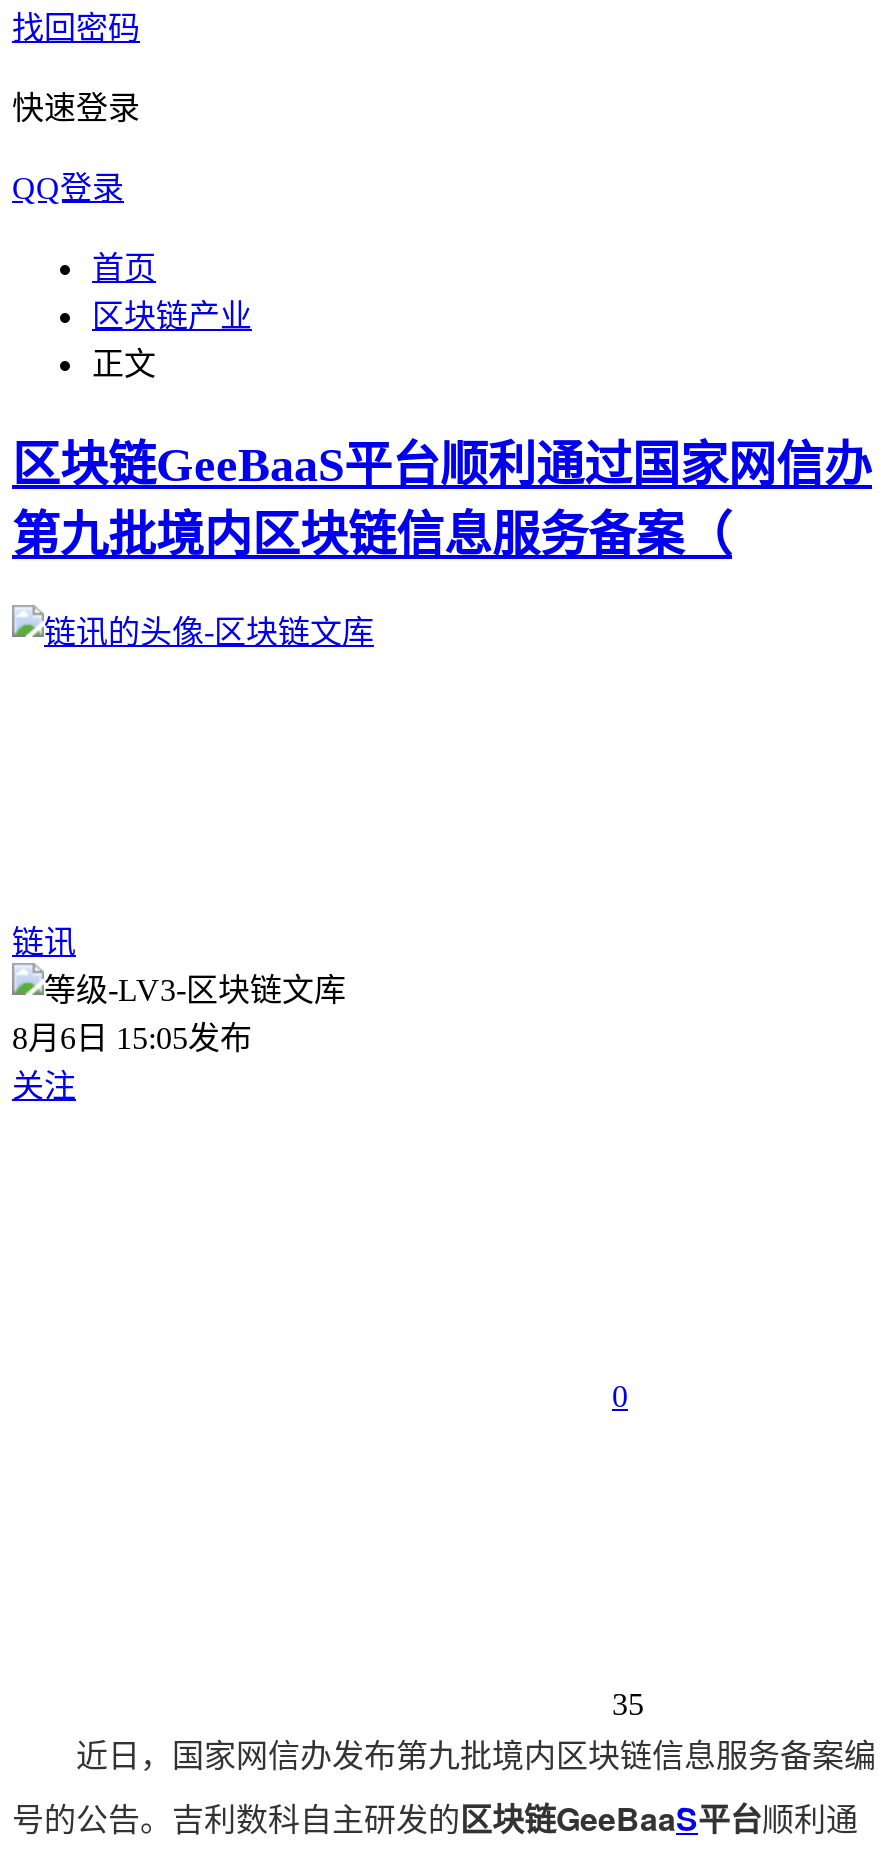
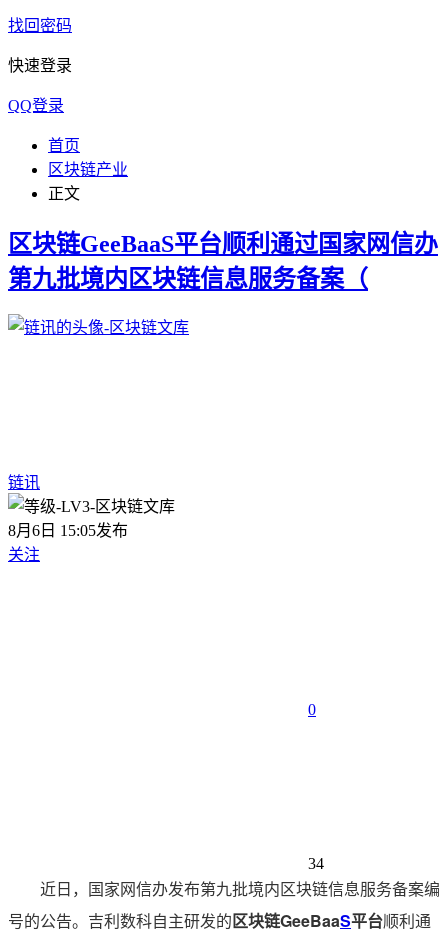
- 35
+ 34
